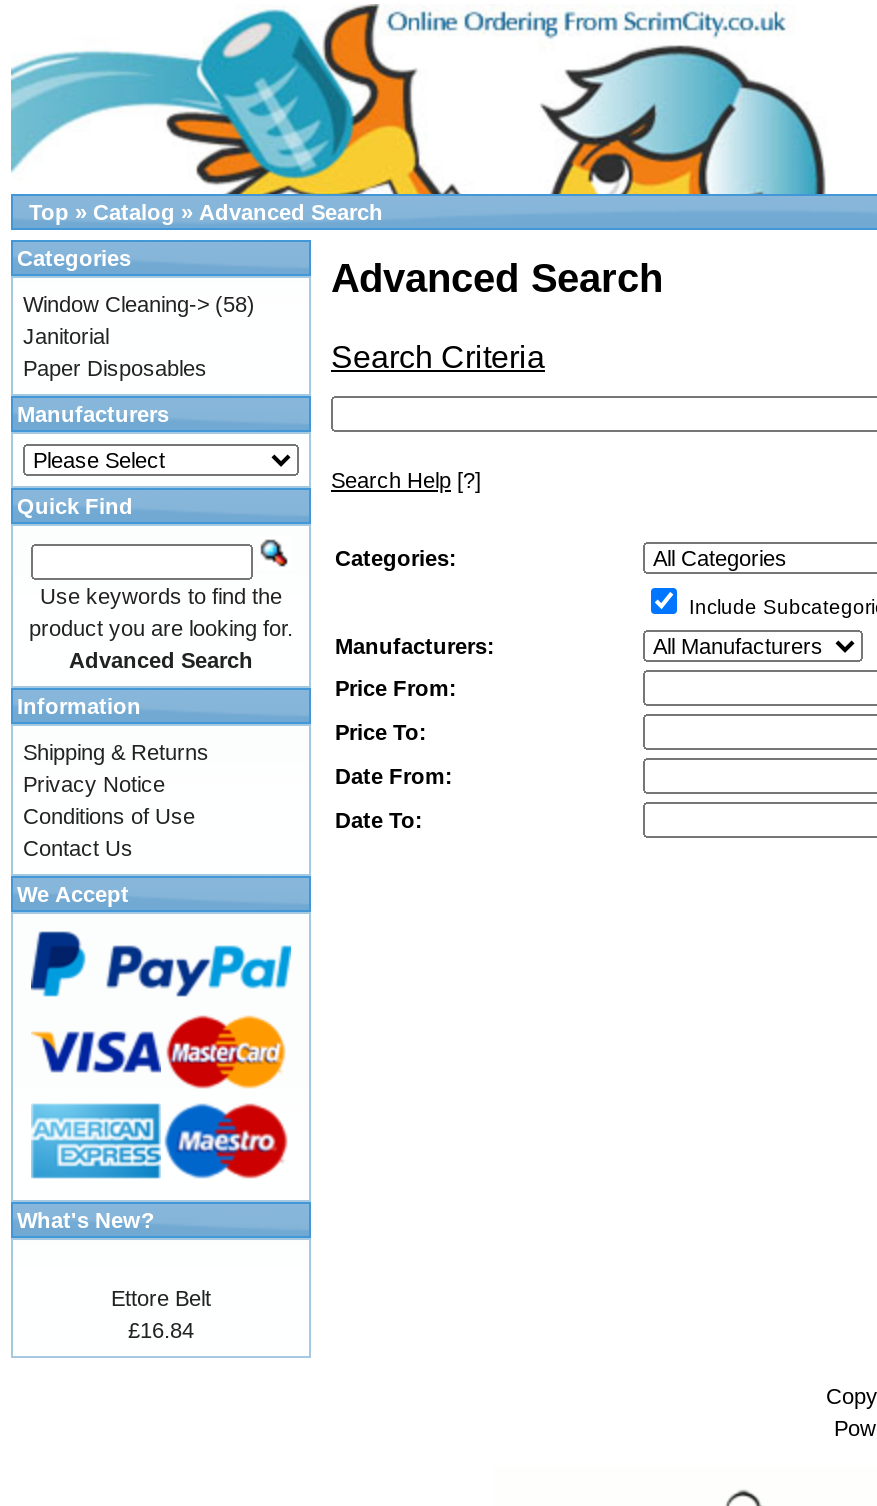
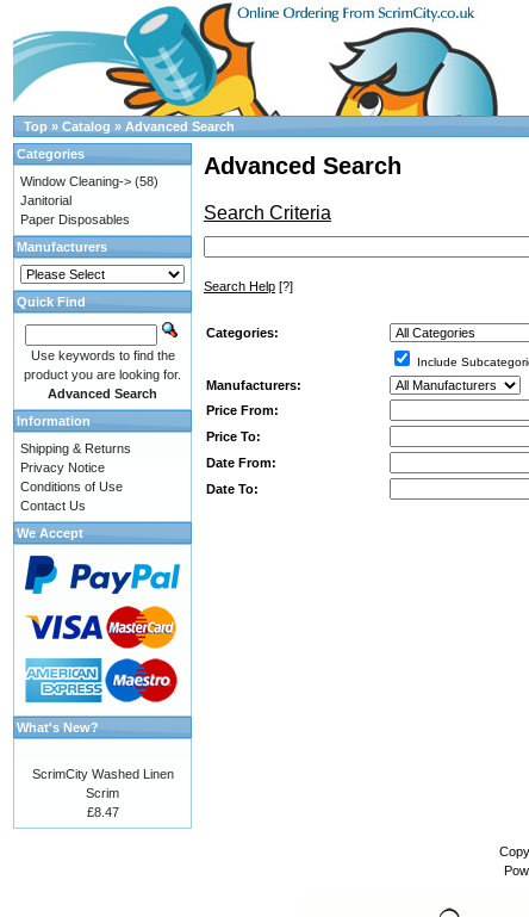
- Ettore Belt
- £16.84
+ ScrimCity Washed Linen
+ Scrim
+ £8.47
